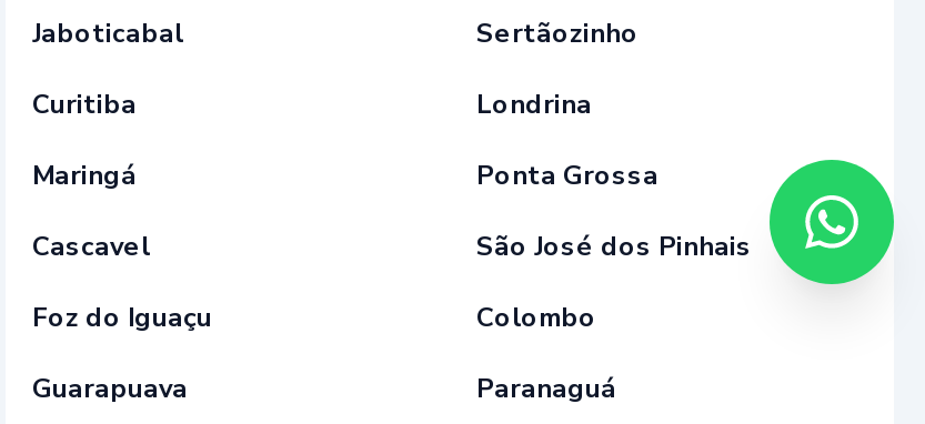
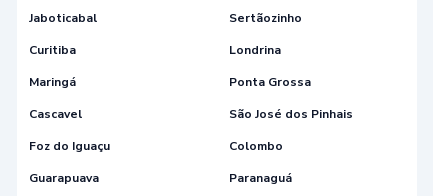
- [image]
